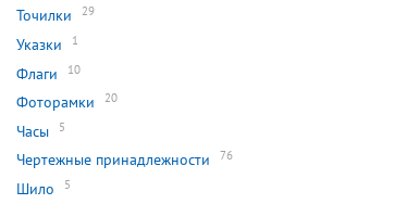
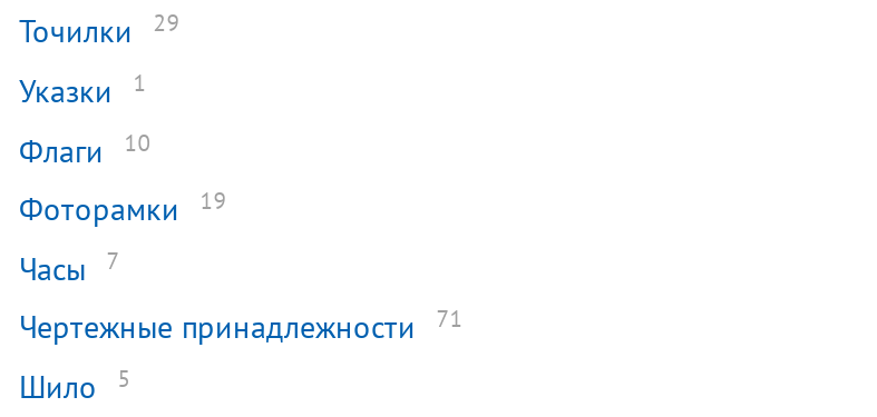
- Фоторамки 20
+ Фоторамки 19

- Часы 5
+ Часы 7

- Чертежные принадлежности 76
+ Чертежные принадлежности 71
